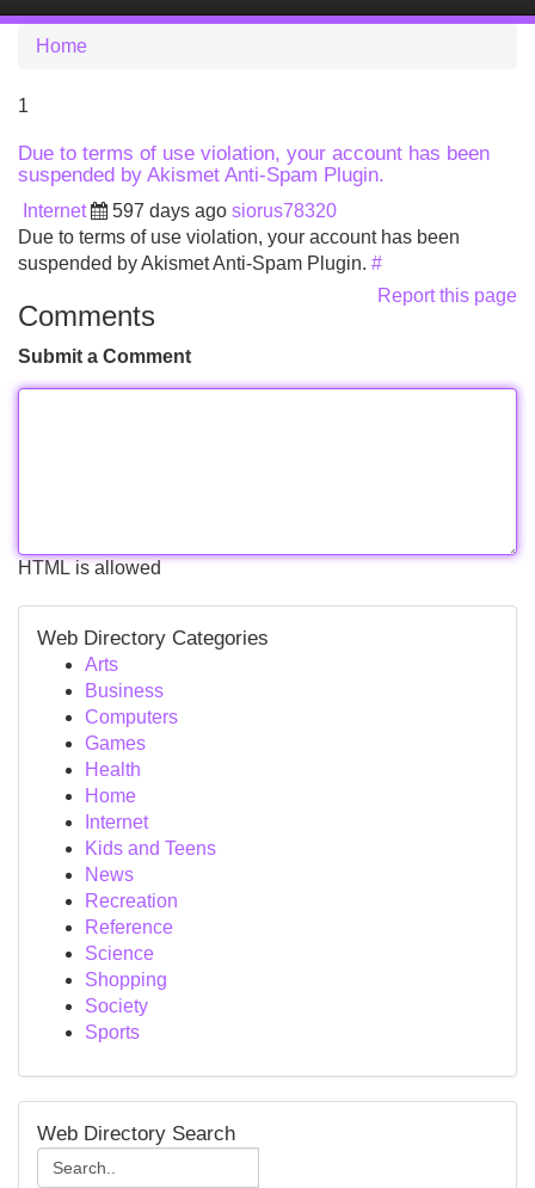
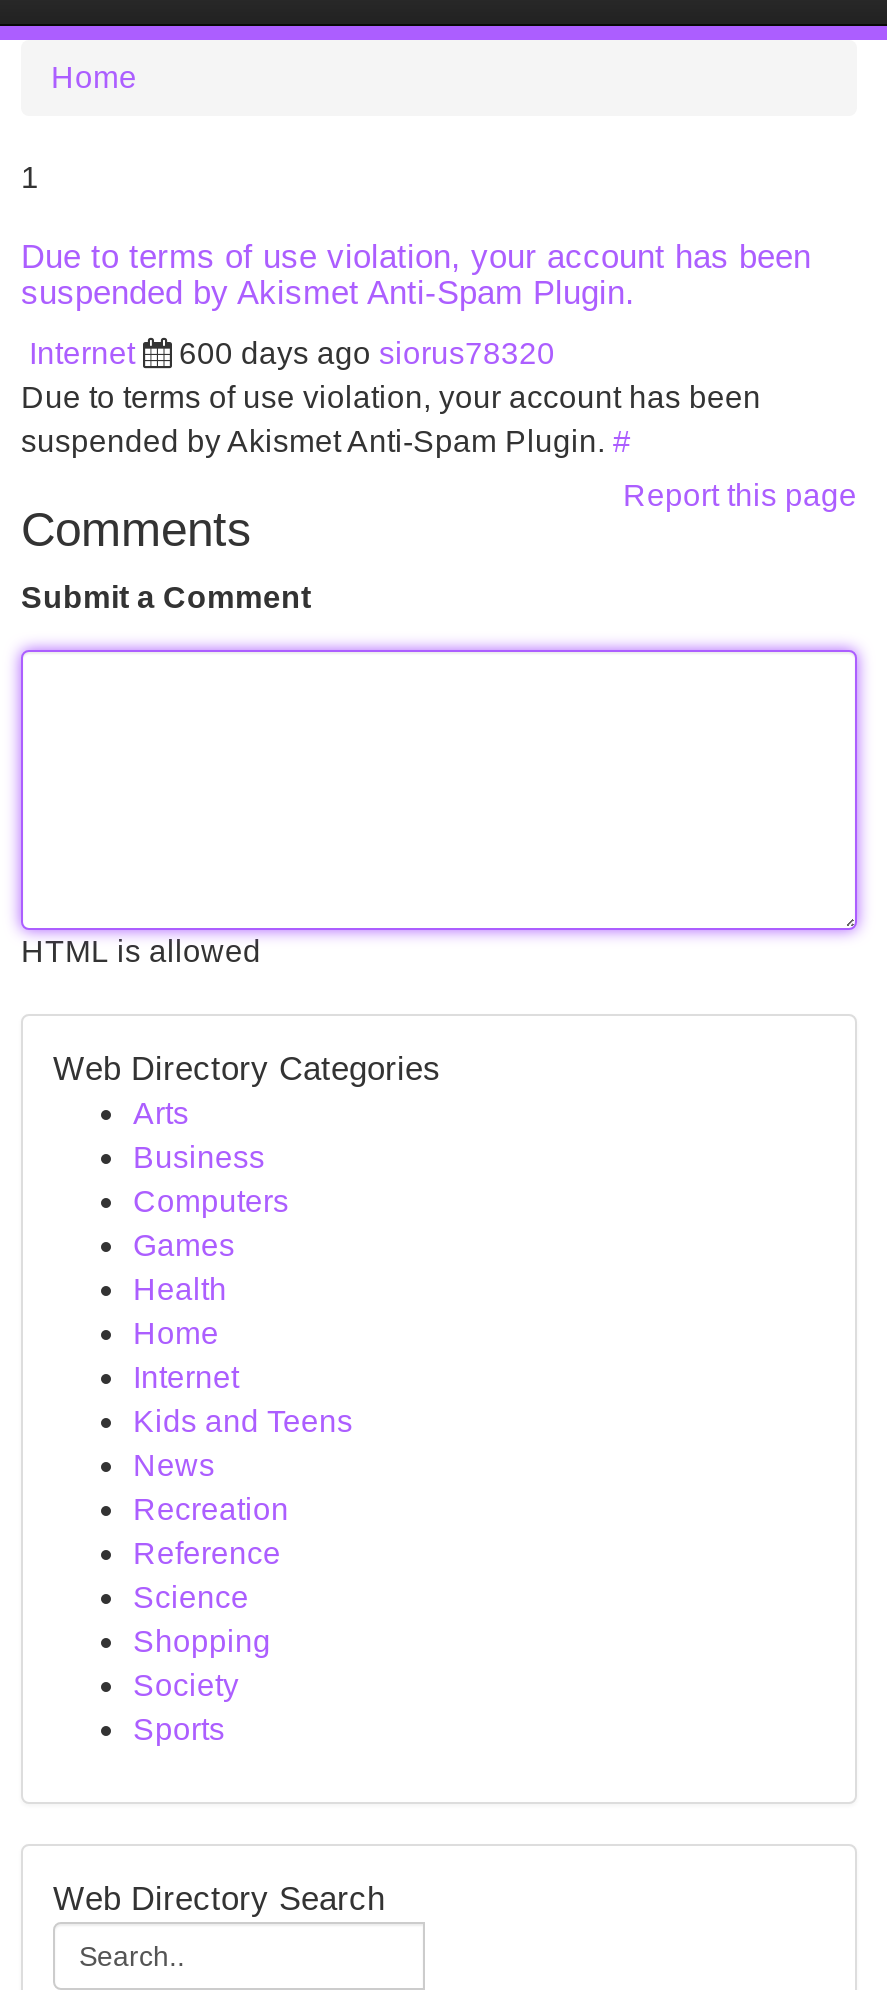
- 597 days ago siorus78320
+ 600 days ago siorus78320
